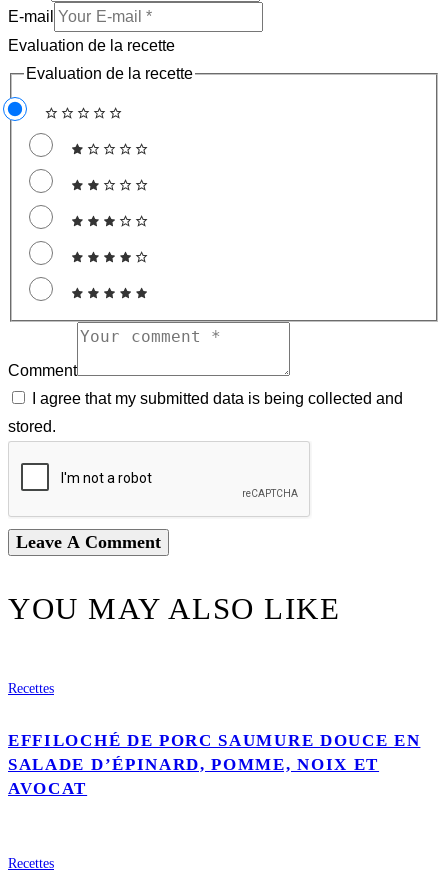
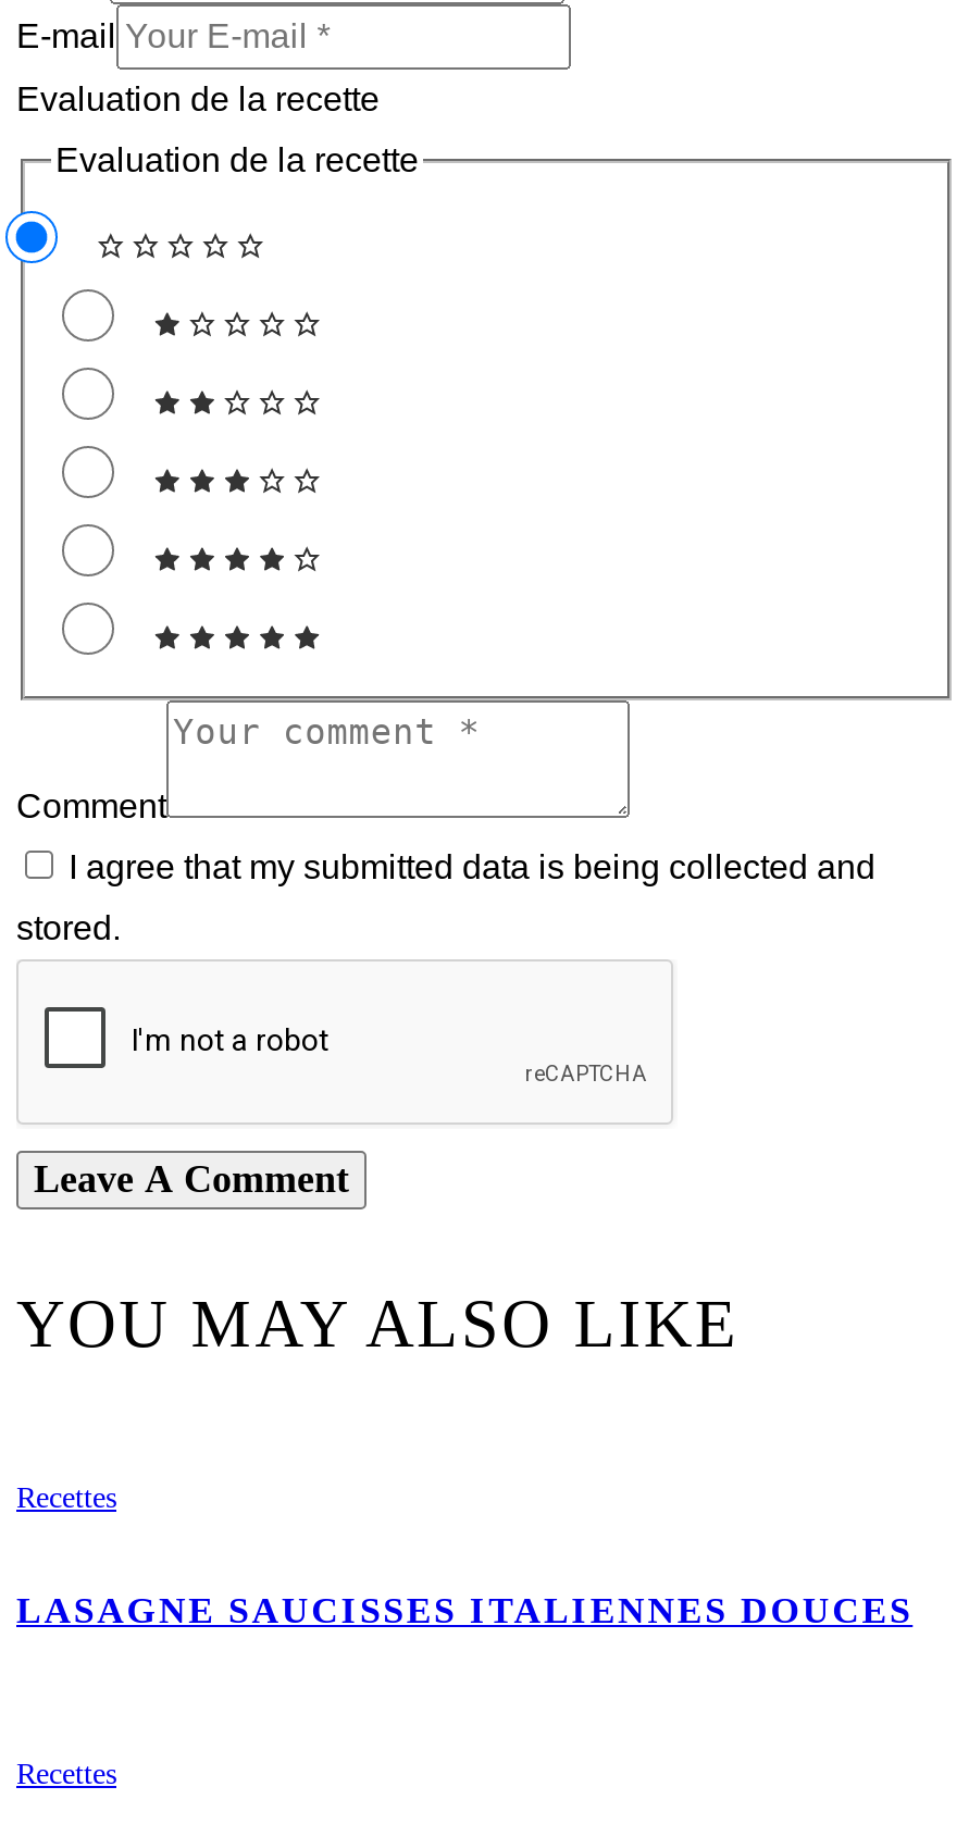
- EFFILOCHÉ DE PORC SAUMURE DOUCE EN
- SALADE D’ÉPINARD, POMME, NOIX ET
- AVOCAT
+ LASAGNE SAUCISSES ITALIENNES DOUCES
